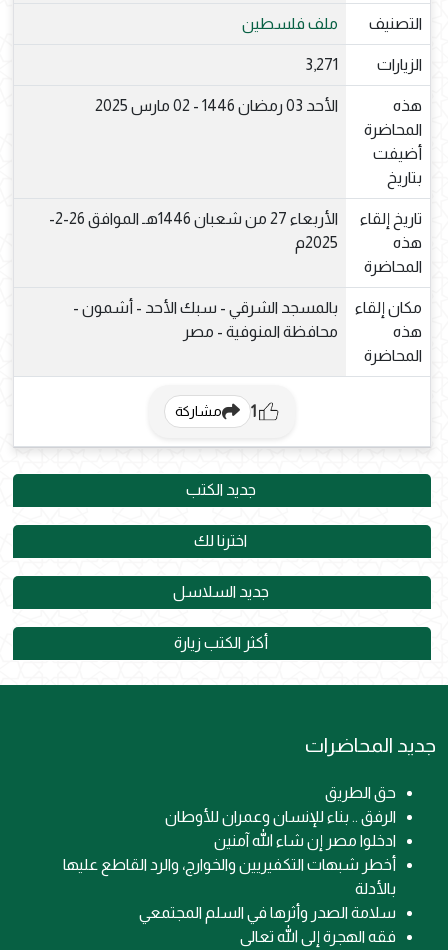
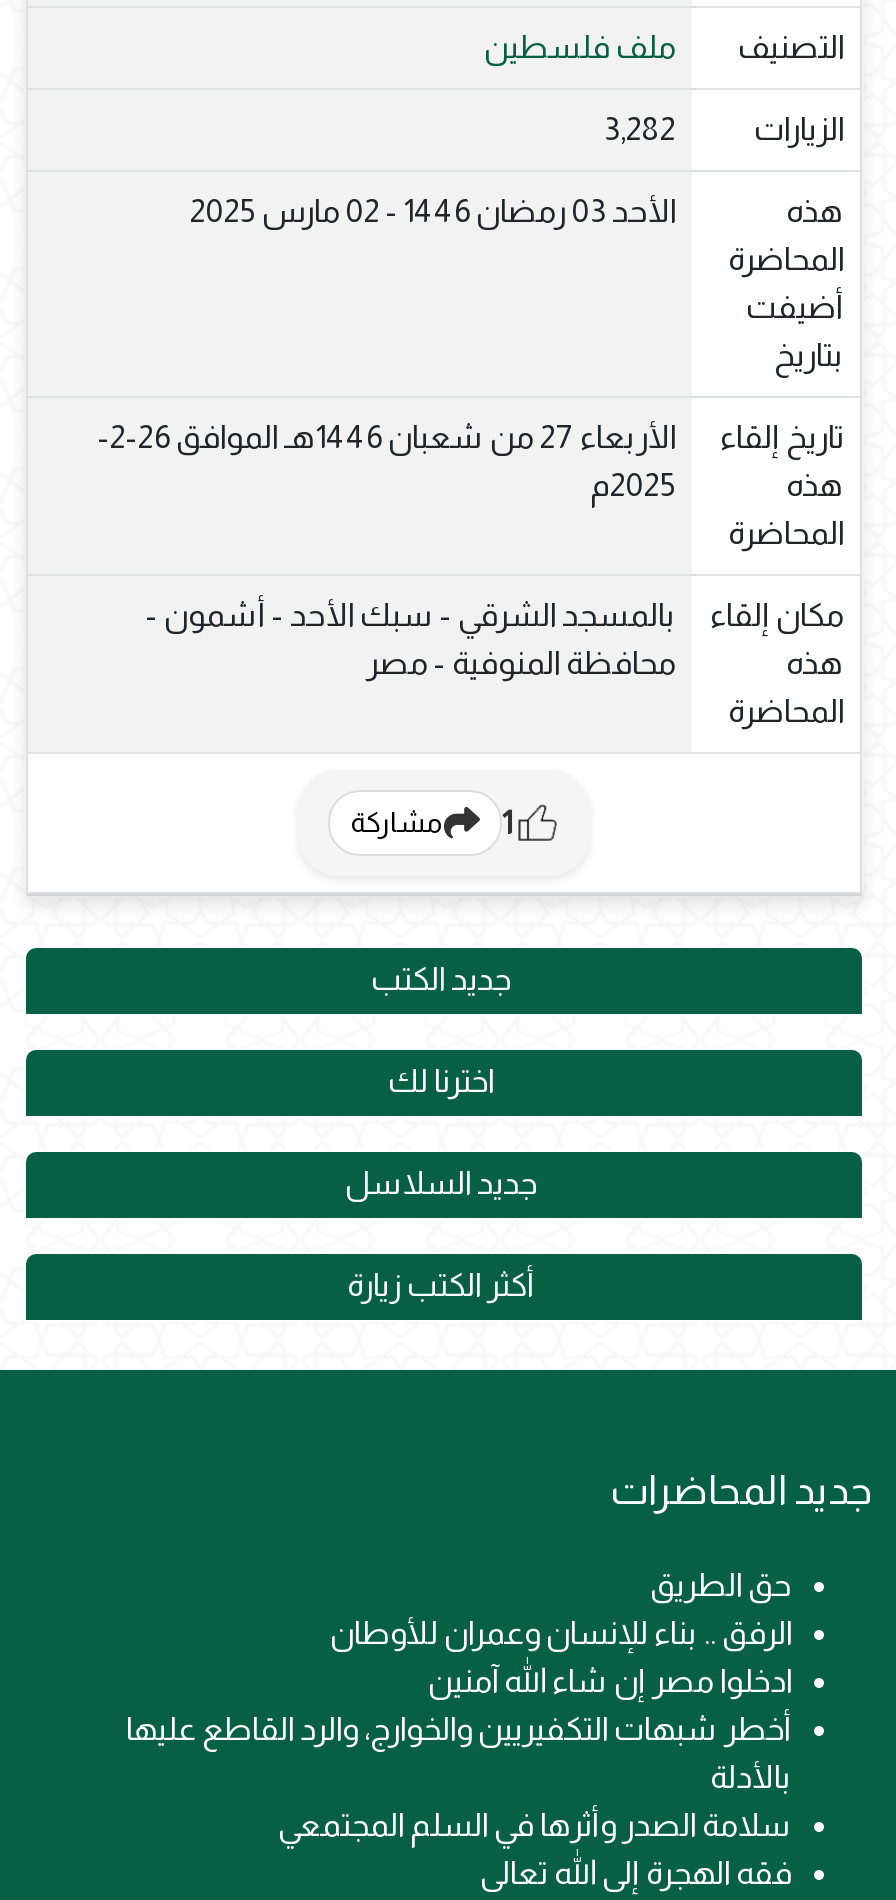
- 3,271
+ 3,282
